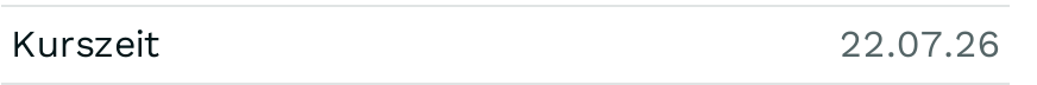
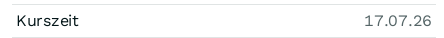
- 22.07.26
+ 17.07.26
